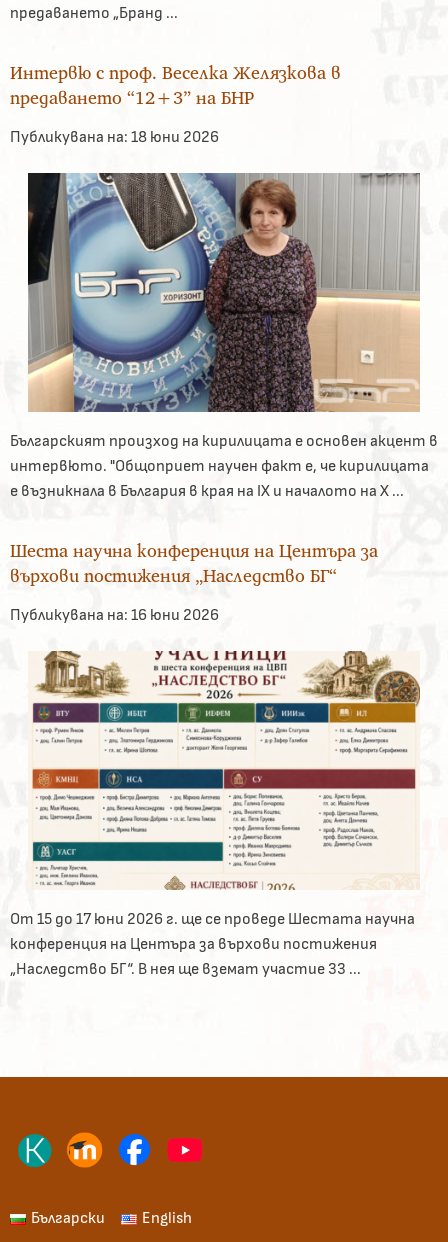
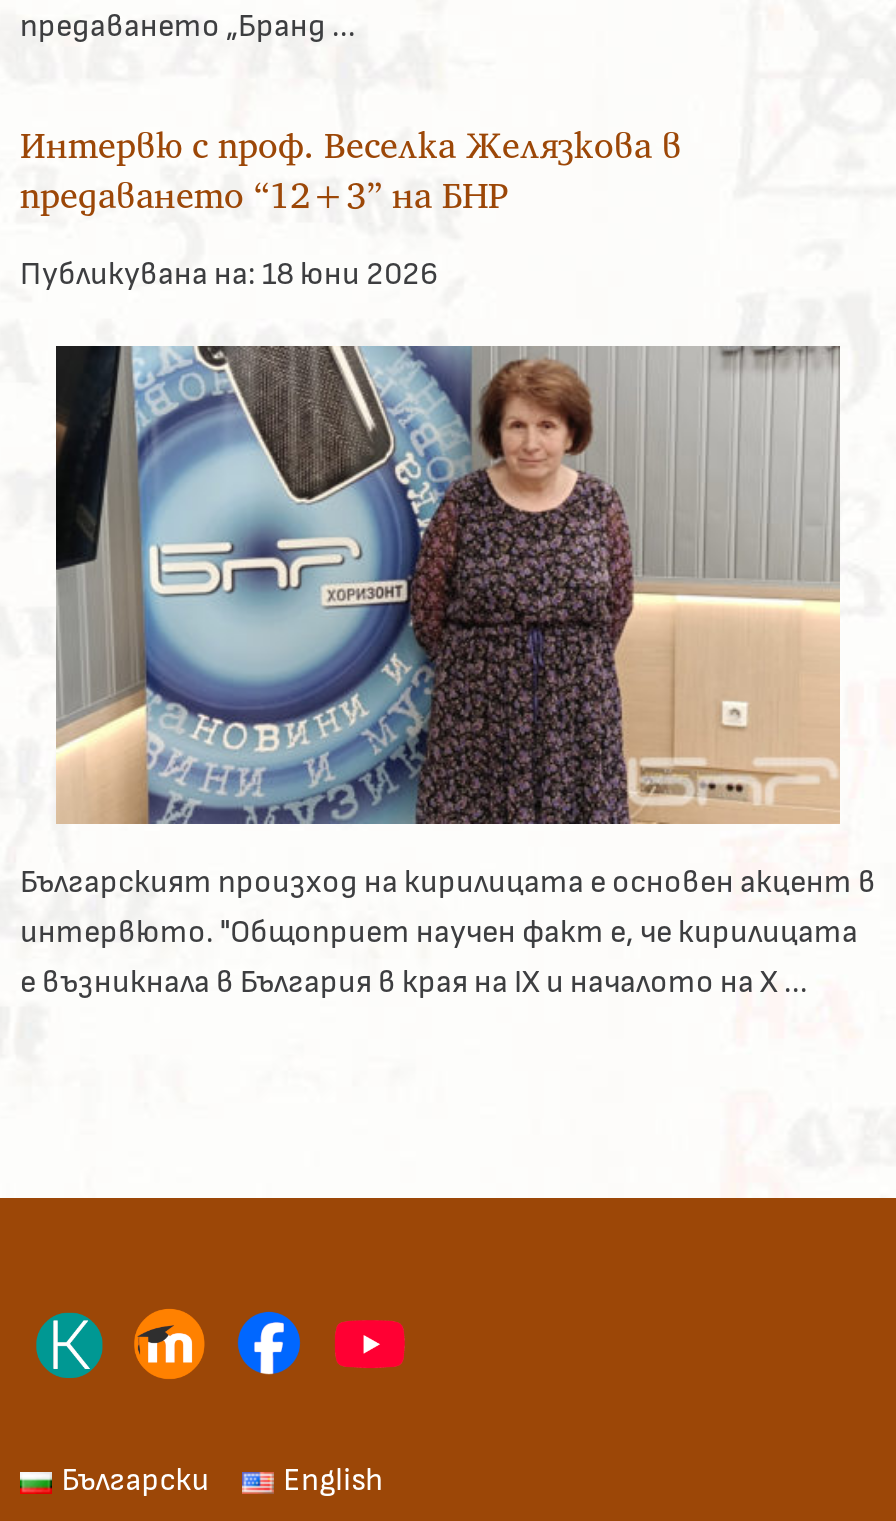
- Шеста научна конференция на Центъра за
- върхови постижения „Наследство БГ“
- Публикувана на: 16 юни 2026

- [image]
- От 15 до 17 юни 2026 г. ще се проведе Шестата научна
- конференция на Центъра за върхови постижения
- „Наследство БГ“. В нея ще вземат участие 33 ...
